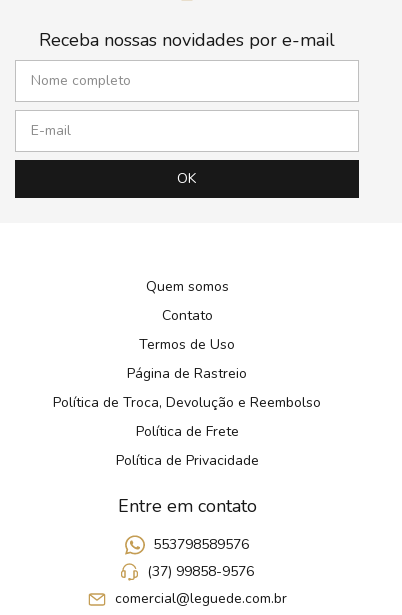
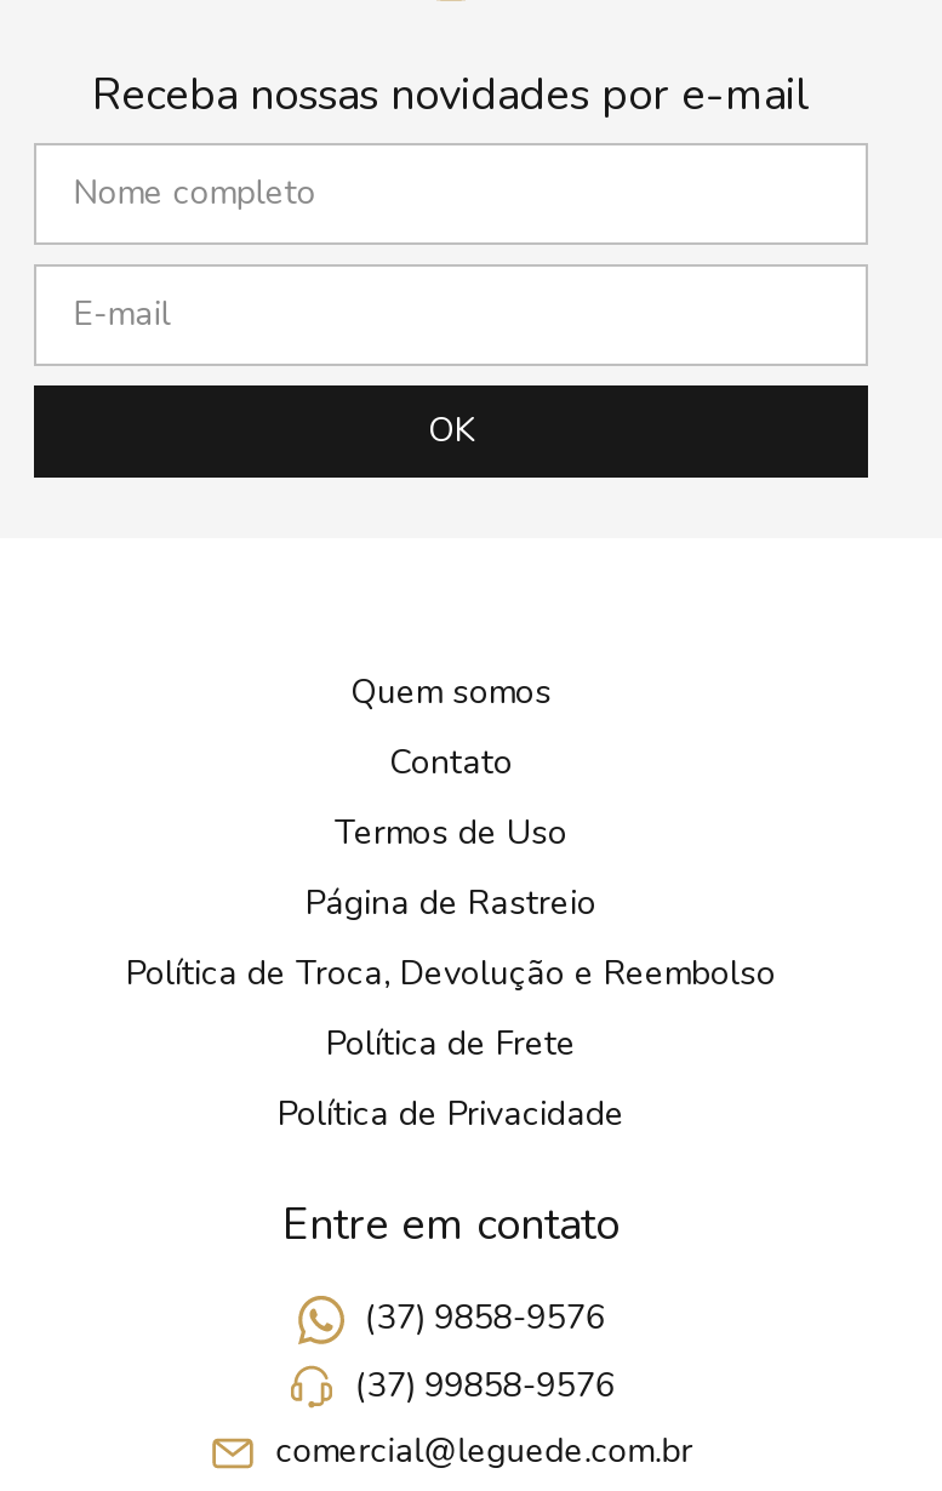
- 553798589576
+ (37) 9858-9576
